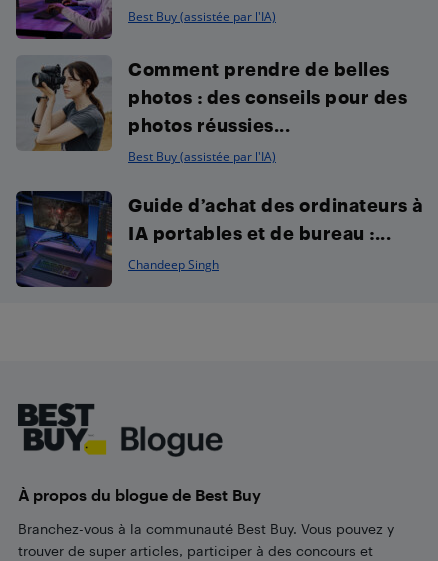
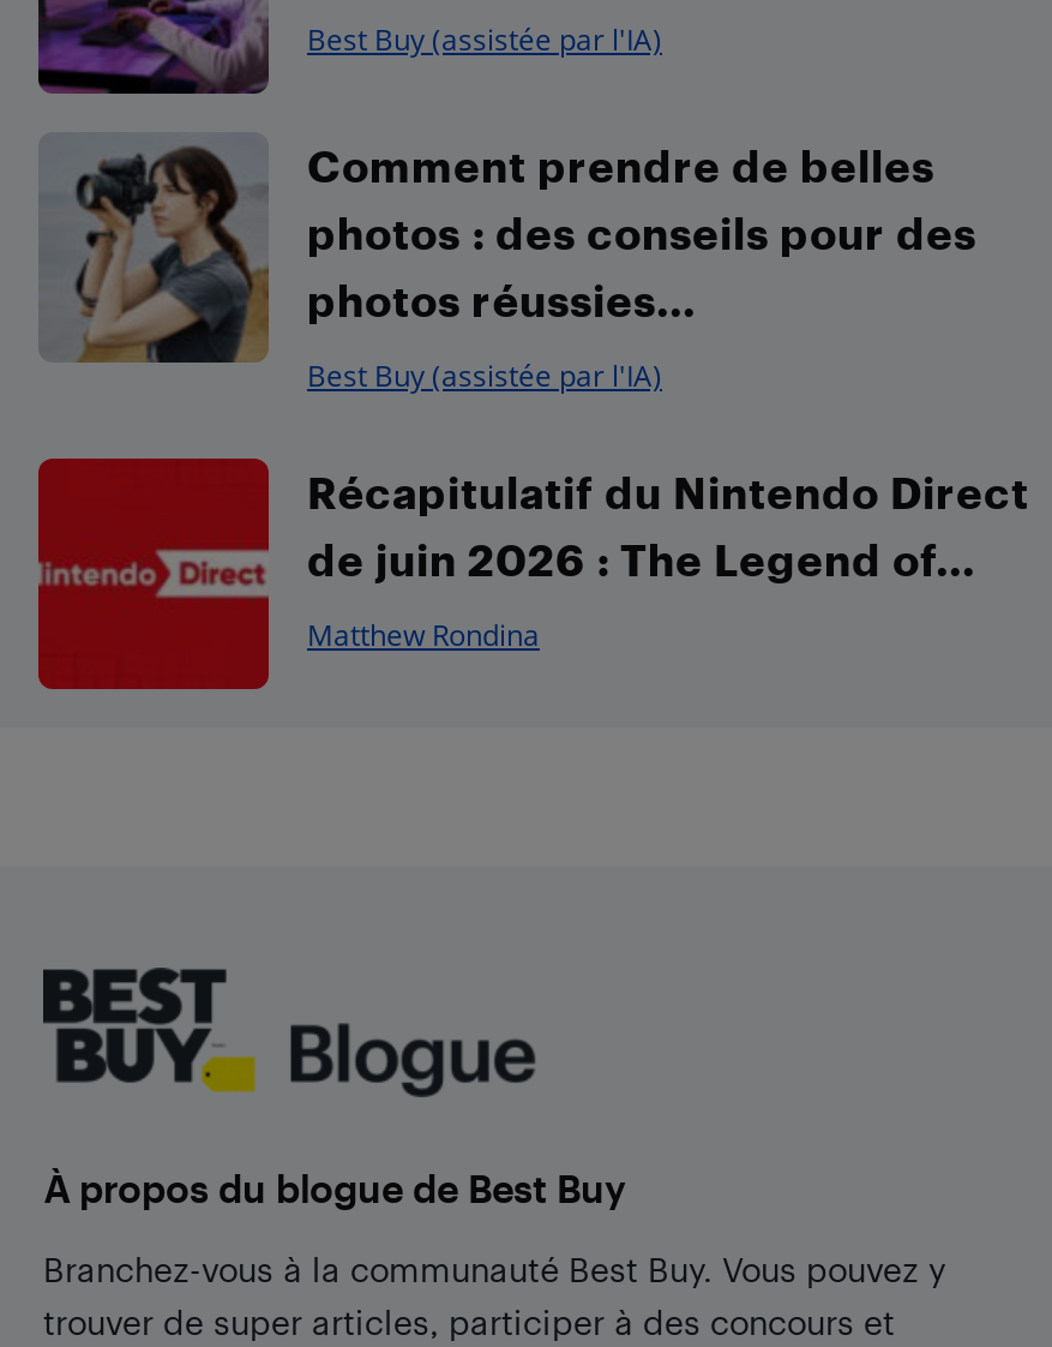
- [image]
- Guide d’achat des ordinateurs à
- IA portables et de bureau :...
+ [image]
+ Récapitulatif du Nintendo Direct
+ de juin 2026 : The Legend of...

- Chandeep Singh
+ Matthew Rondina
